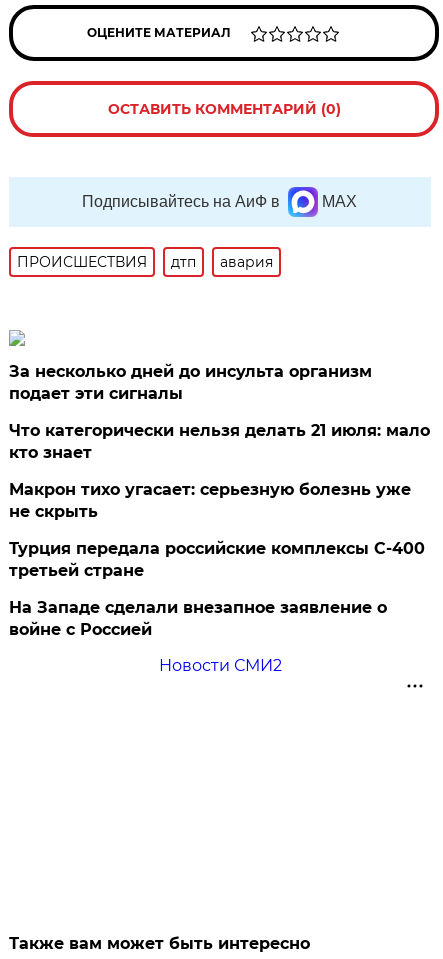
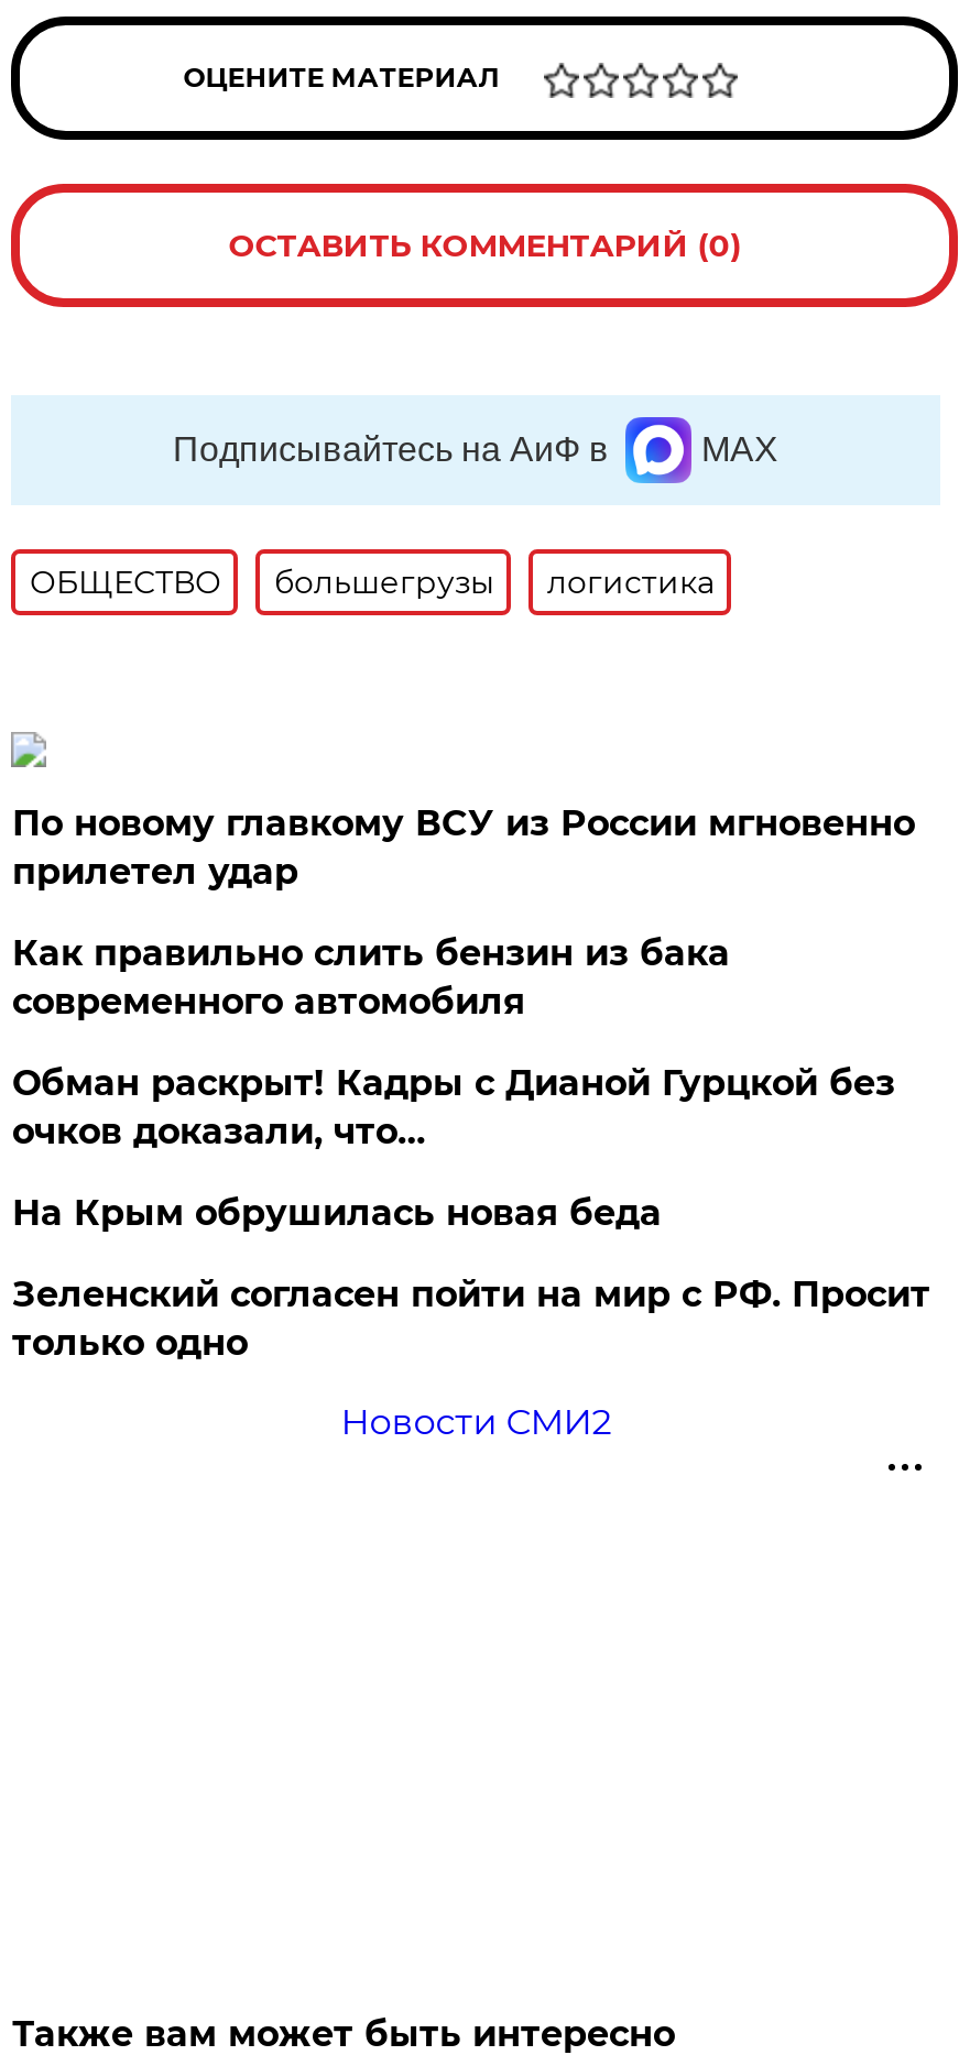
- ПРОИСШЕСТВИЯ
- дтп
- авария
+ ОБЩЕСТВО
+ большегрузы
+ логистика

- За несколько дней до инсульта организм
- подает эти сигналы
+ По новому главкому ВСУ из России мгновенно
+ прилетел удар

- Что категорически нельзя делать 21 июля: мало
- кто знает
+ Как правильно слить бензин из бака
+ современного автомобиля

- Макрон тихо угасает: серьезную болезнь уже
- не скрыть
+ Обман раскрыт! Кадры с Дианой Гурцкой без
+ очков доказали, что…

- Турция передала российские комплексы С-400
- третьей стране
+ На Крым обрушилась новая беда

- На Западе сделали внезапное заявление о
- войне с Россией
+ Зеленский согласен пойти на мир с РФ. Просит
+ только одно
